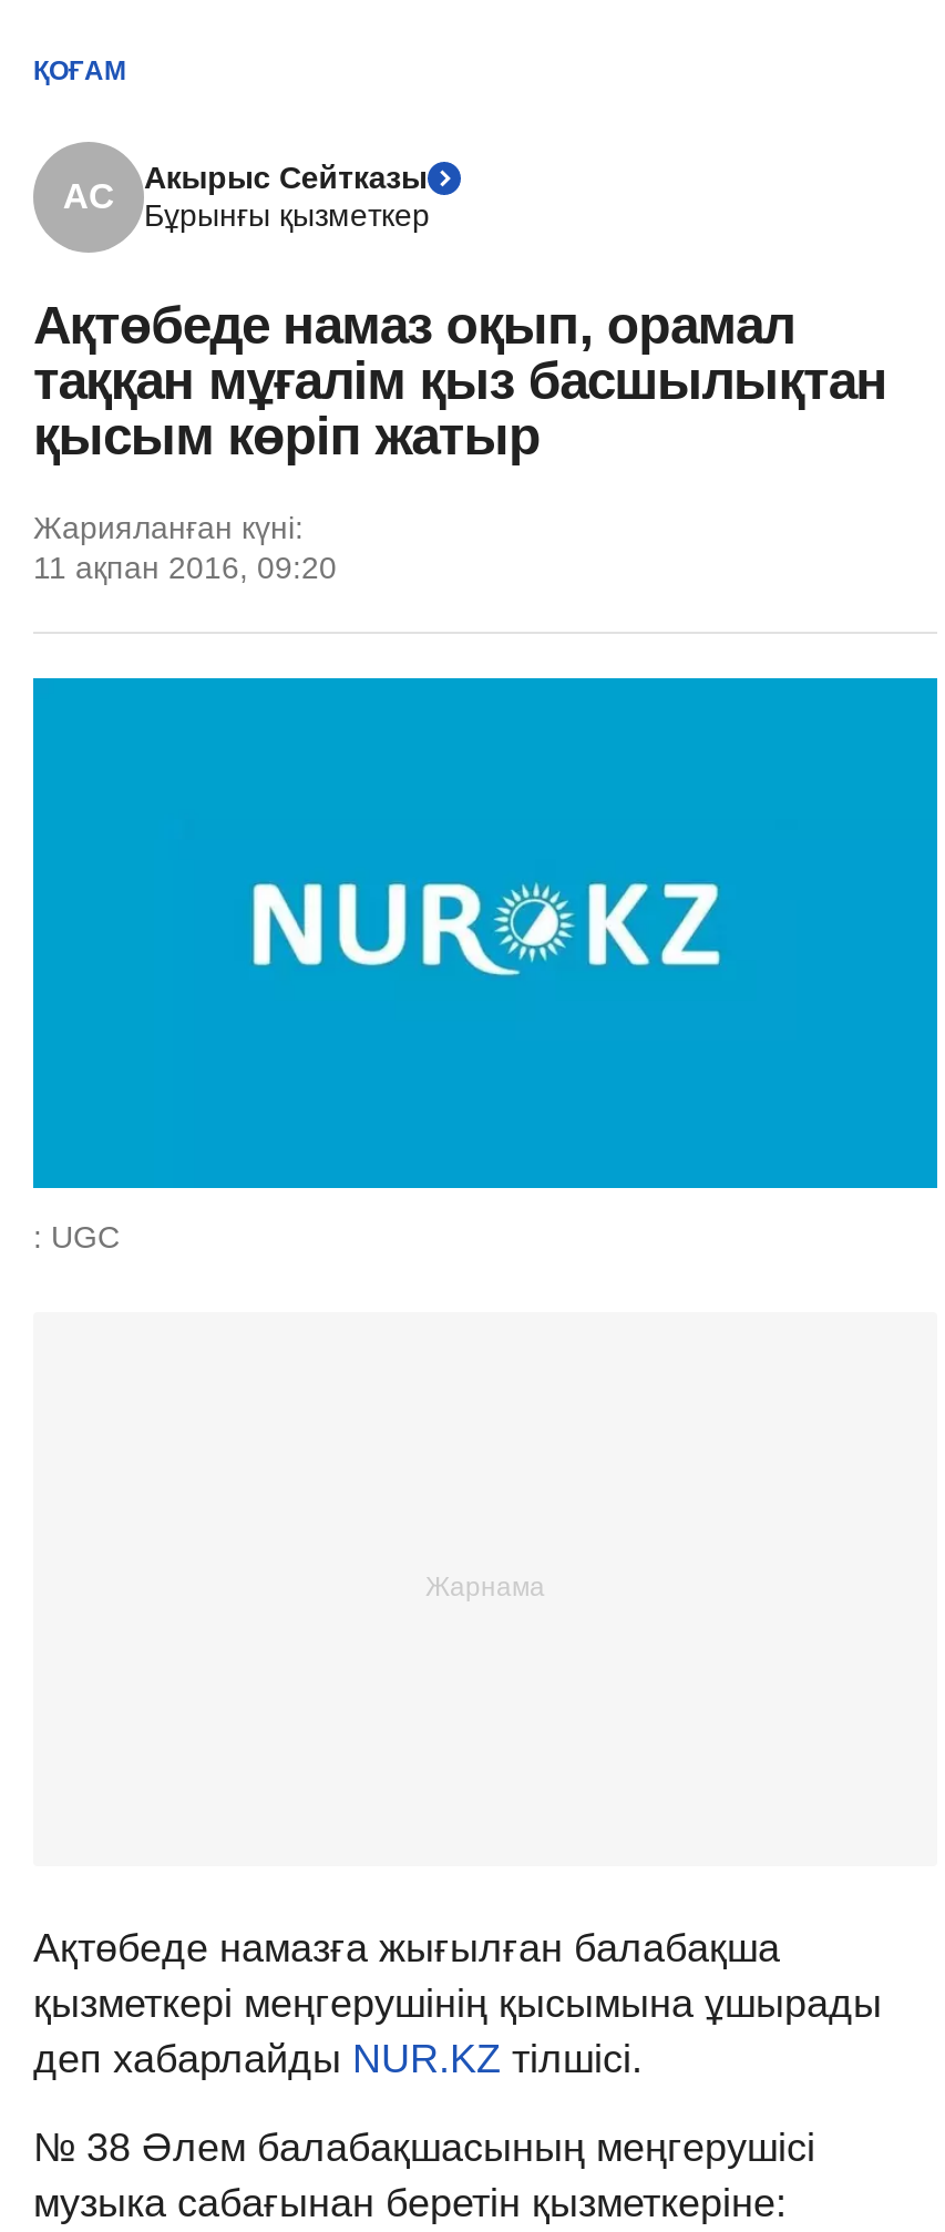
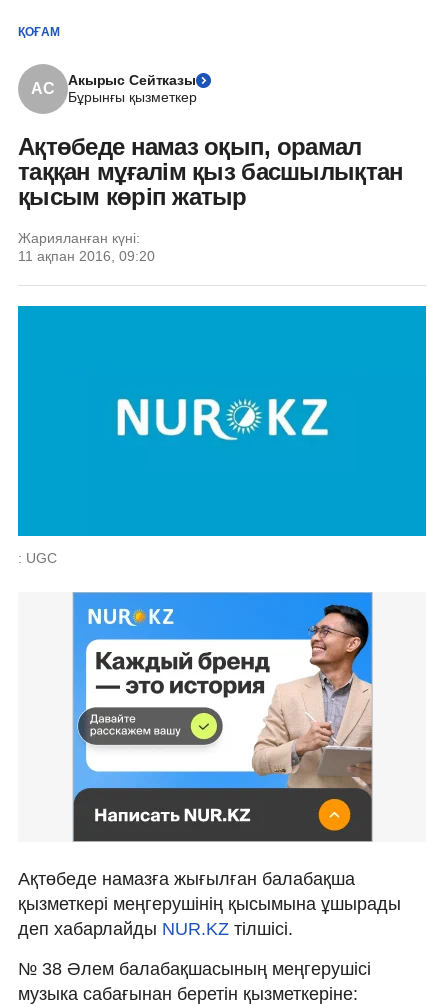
+ [image]
